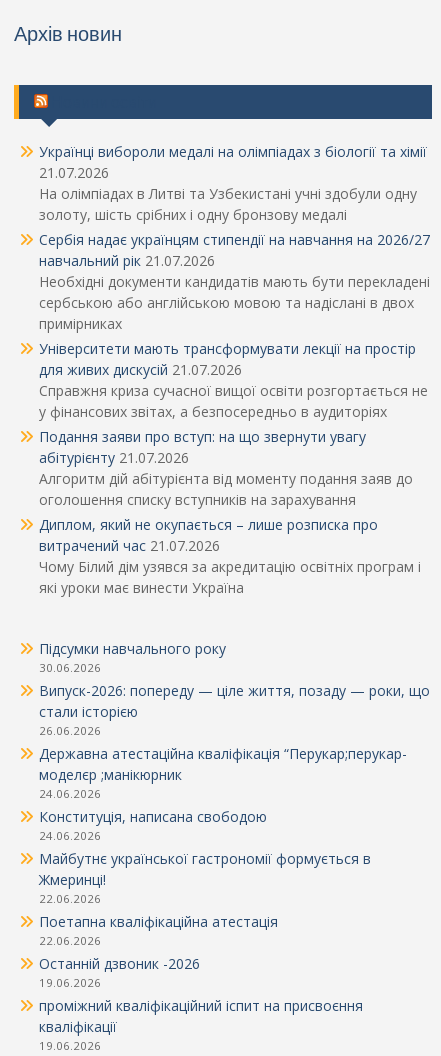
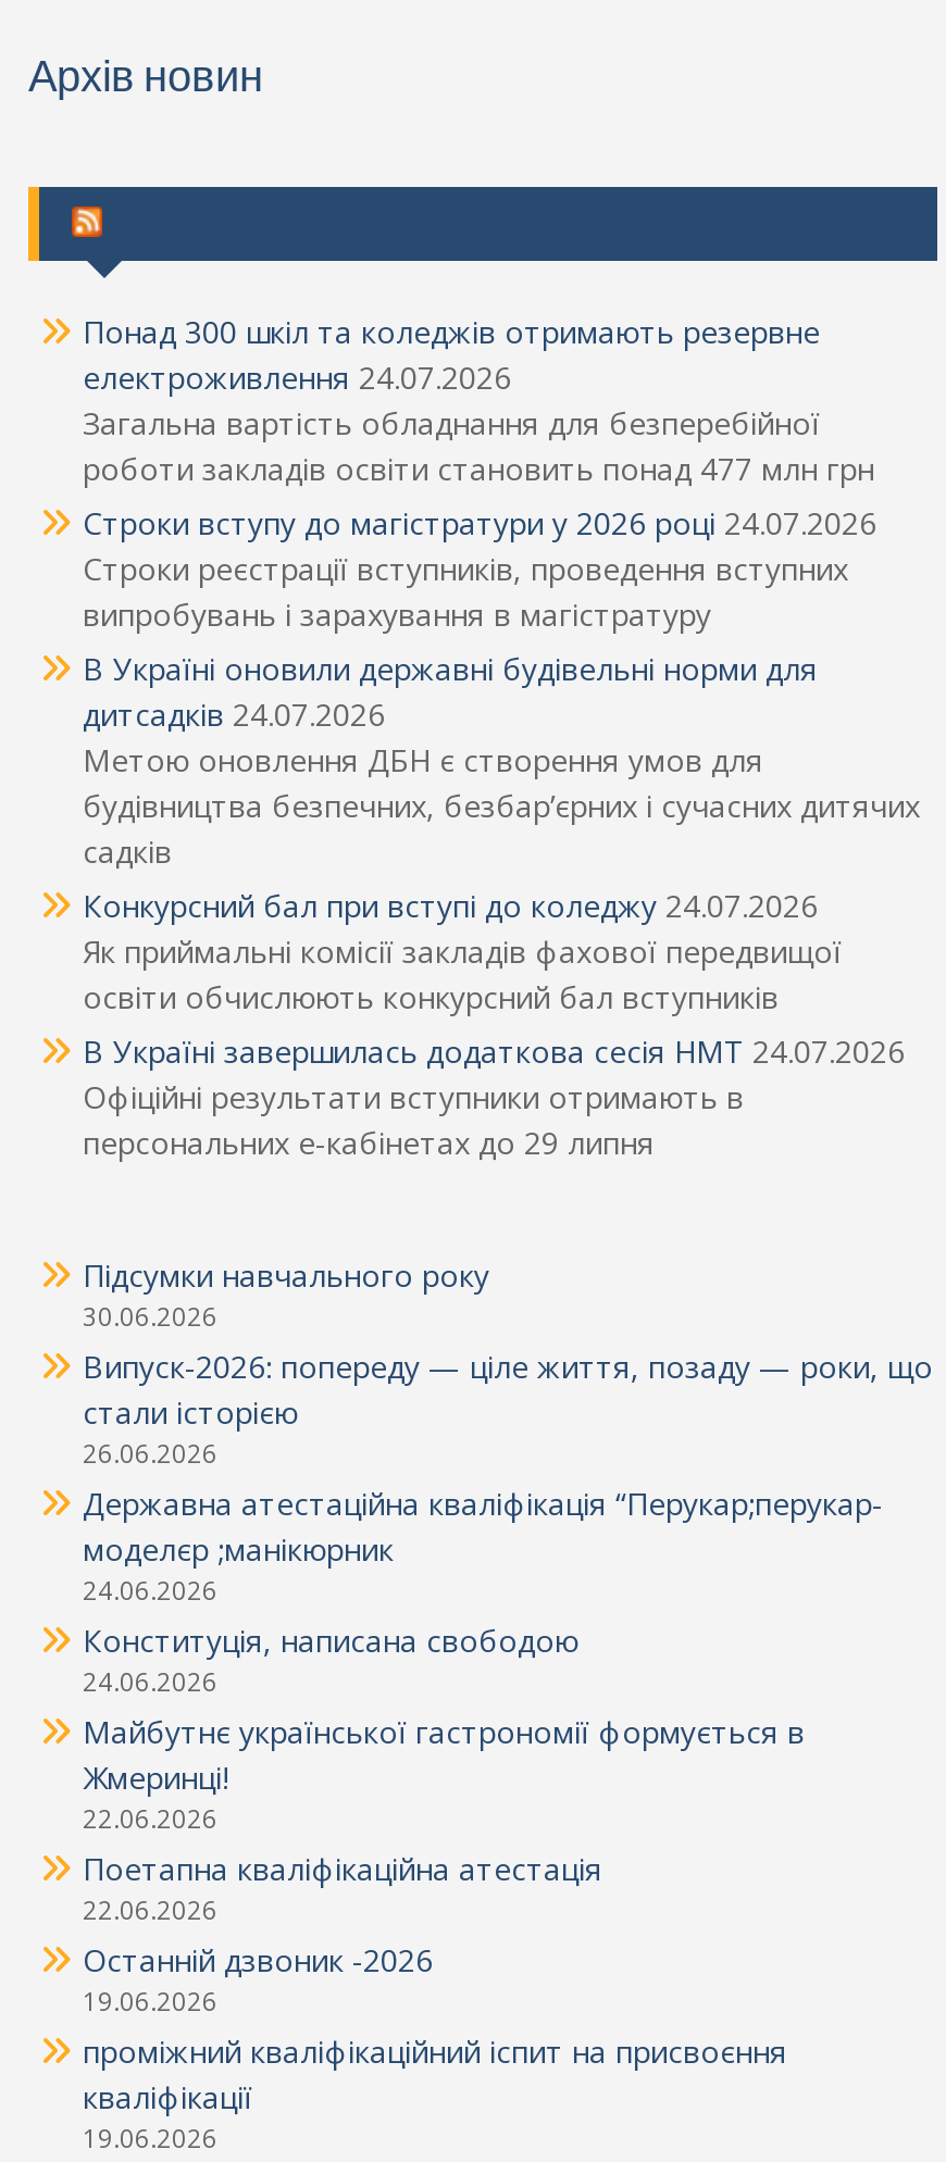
- Українці вибороли медалі на олімпіадах з біології та хімії
- 21.07.2026
- На олімпіадах в Литві та Узбекистані учні здобули одну
- золоту, шість срібних і одну бронзову медалі
- Сербія надає українцям стипендії на навчання на 2026/27
- навчальний рік 21.07.2026
- Необхідні документи кандидатів мають бути перекладені
- сербською або англійською мовою та надіслані в двох
- примірниках
- Університети мають трансформувати лекції на простір
- для живих дискусій 21.07.2026
- Справжня криза сучасної вищої освіти розгортається не
- у фінансових звітах, а безпосередньо в аудиторіях
- Подання заяви про вступ: на що звернути увагу
- абітурієнту 21.07.2026
- Алгоритм дій абітурієнта від моменту подання заяв до
- оголошення списку вступників на зарахування
- Диплом, який не окупається – лише розписка про
- витрачений час 21.07.2026
- Чому Білий дім узявся за акредитацію освітніх програм і
- які уроки має винести Україна
+ Понад 300 шкіл та коледжів отримають резервне
+ електроживлення 24.07.2026
+ Загальна вартість обладнання для безперебійної
+ роботи закладів освіти становить понад 477 млн грн
+ Строки вступу до магістратури у 2026 році 24.07.2026
+ Строки реєстрації вступників, проведення вступних
+ випробувань і зарахування в магістратуру
+ В Україні оновили державні будівельні норми для
+ дитсадків 24.07.2026
+ Метою оновлення ДБН є створення умов для
+ будівництва безпечних, безбарʼєрних і сучасних дитячих
+ садків
+ Конкурсний бал при вступі до коледжу 24.07.2026
+ Як приймальні комісії закладів фахової передвищої
+ освіти обчислюють конкурсний бал вступників
+ В Україні завершилась додаткова сесія НМТ 24.07.2026
+ Офіційні результати вступники отримають в
+ персональних е-кабінетах до 29 липня
